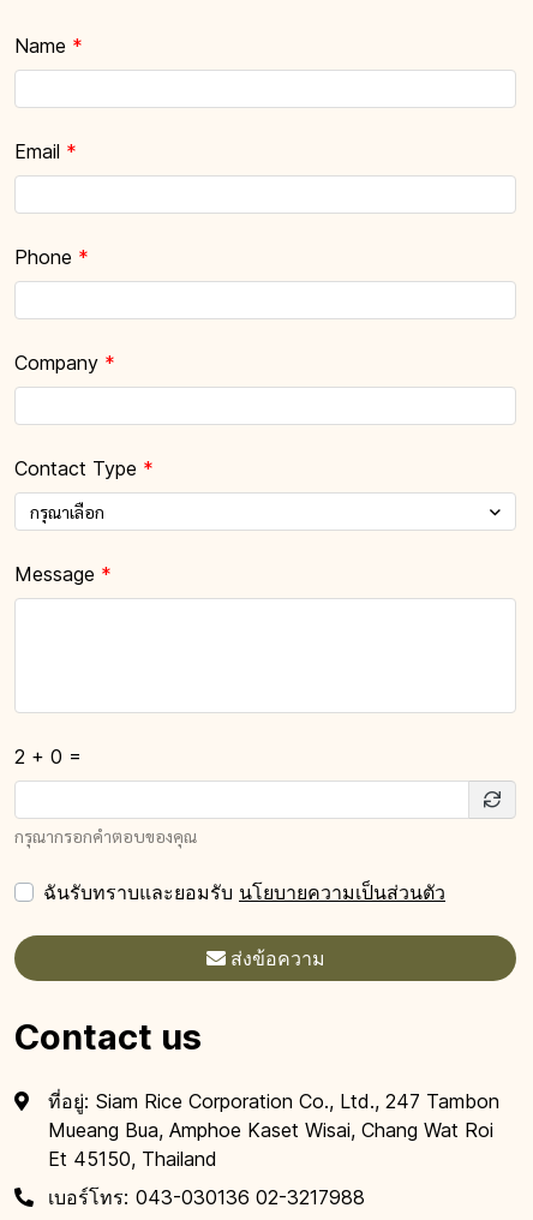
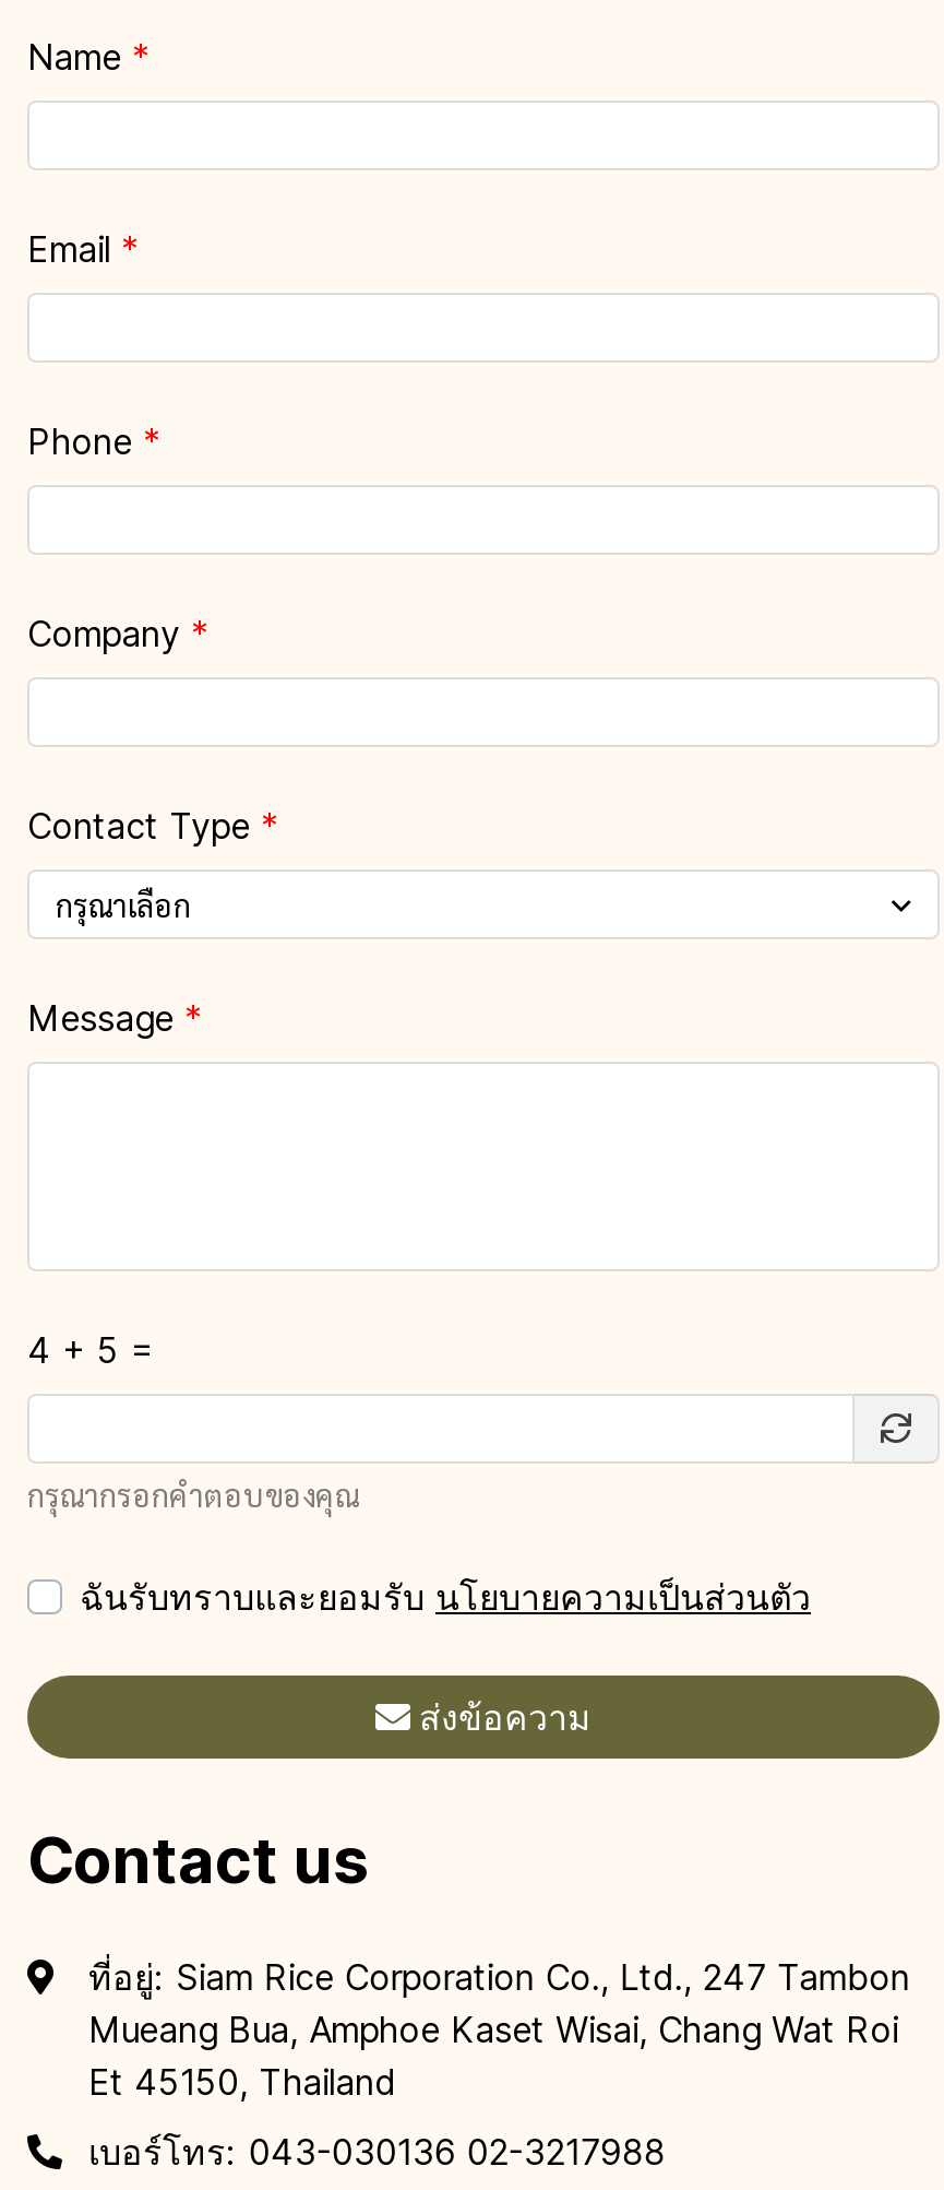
- 2 + 0 =
+ 4 + 5 =
